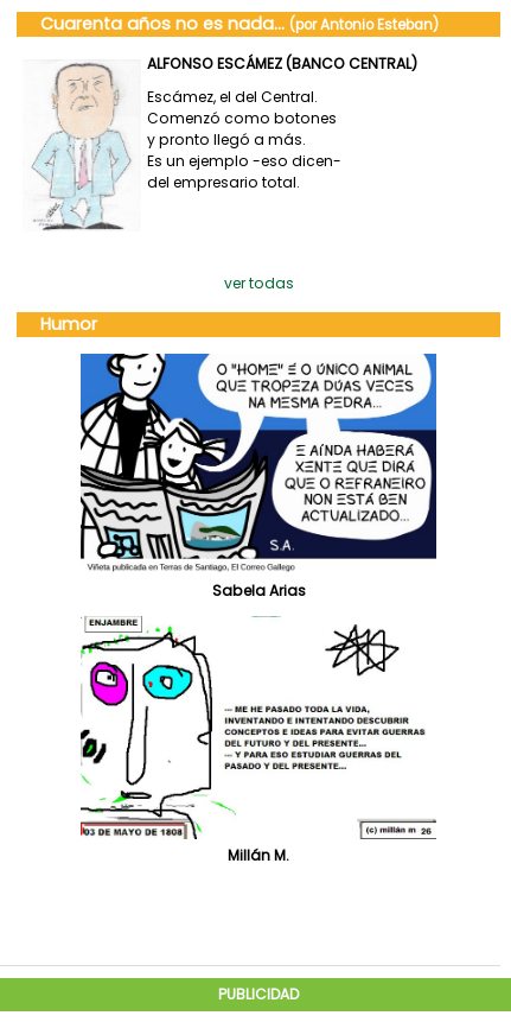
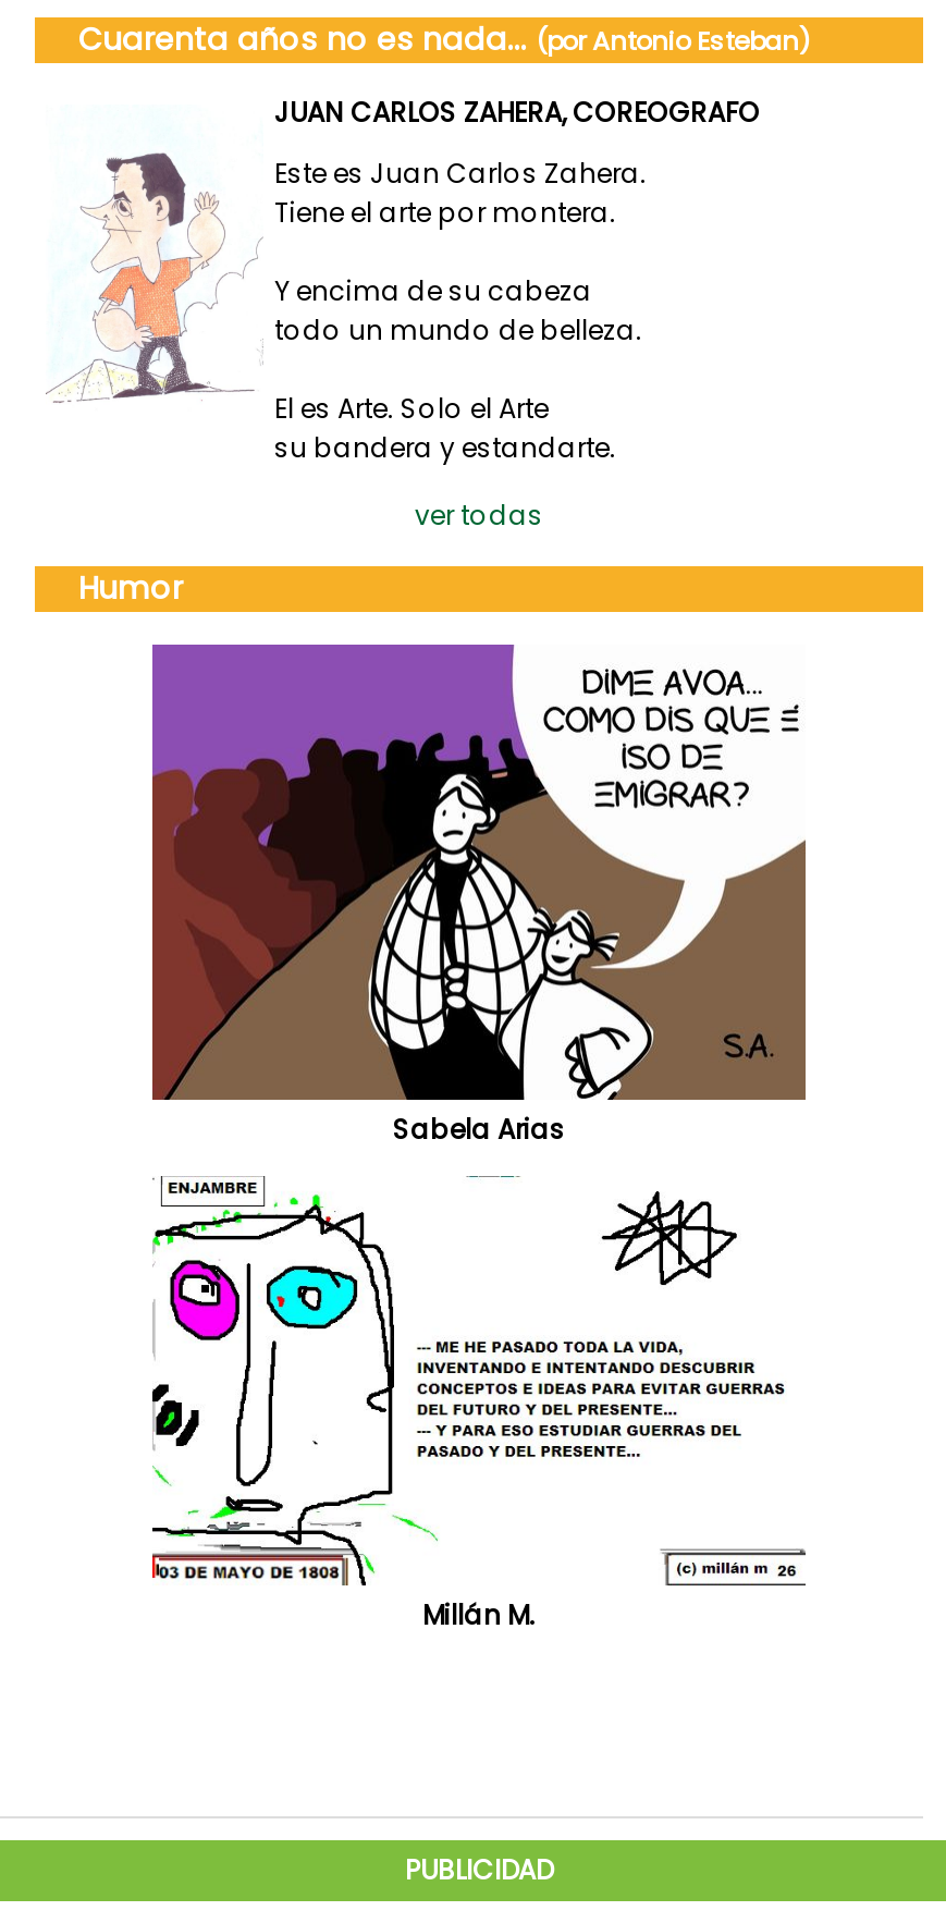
- [image]
- ALFONSO ESCÁMEZ (BANCO CENTRAL)
- Escámez, el del Central.
- Comenzó como botones
- y pronto llegó a más.
- Es un ejemplo -eso dicen-
- del empresario total.
+ [image]
+ JUAN CARLOS ZAHERA, COREOGRAFO
+ Este es Juan Carlos Zahera.
+ Tiene el arte por montera.
+ Y encima de su cabeza
+ todo un mundo de belleza.
+ El es Arte. Solo el Arte
+ su bandera y estandarte.

- [image]
+ [image]
